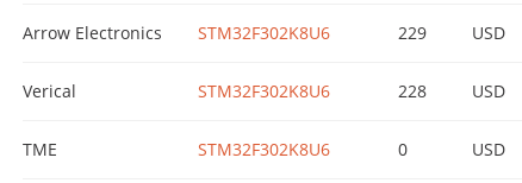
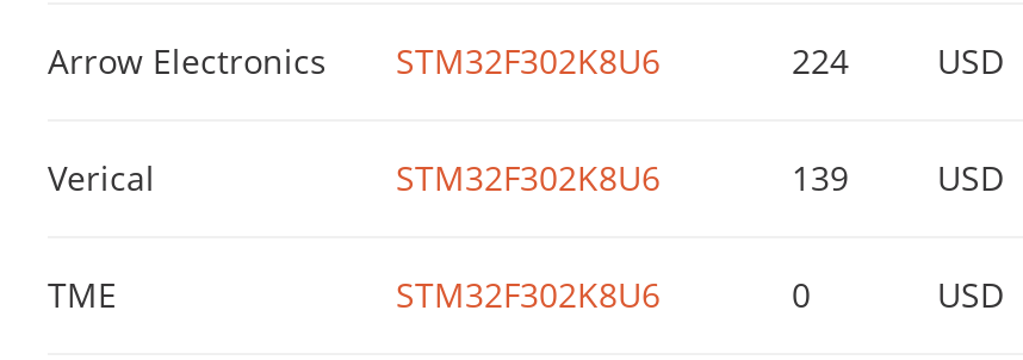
- 229 USD
+ 224 USD

- 228 USD
+ 139 USD
